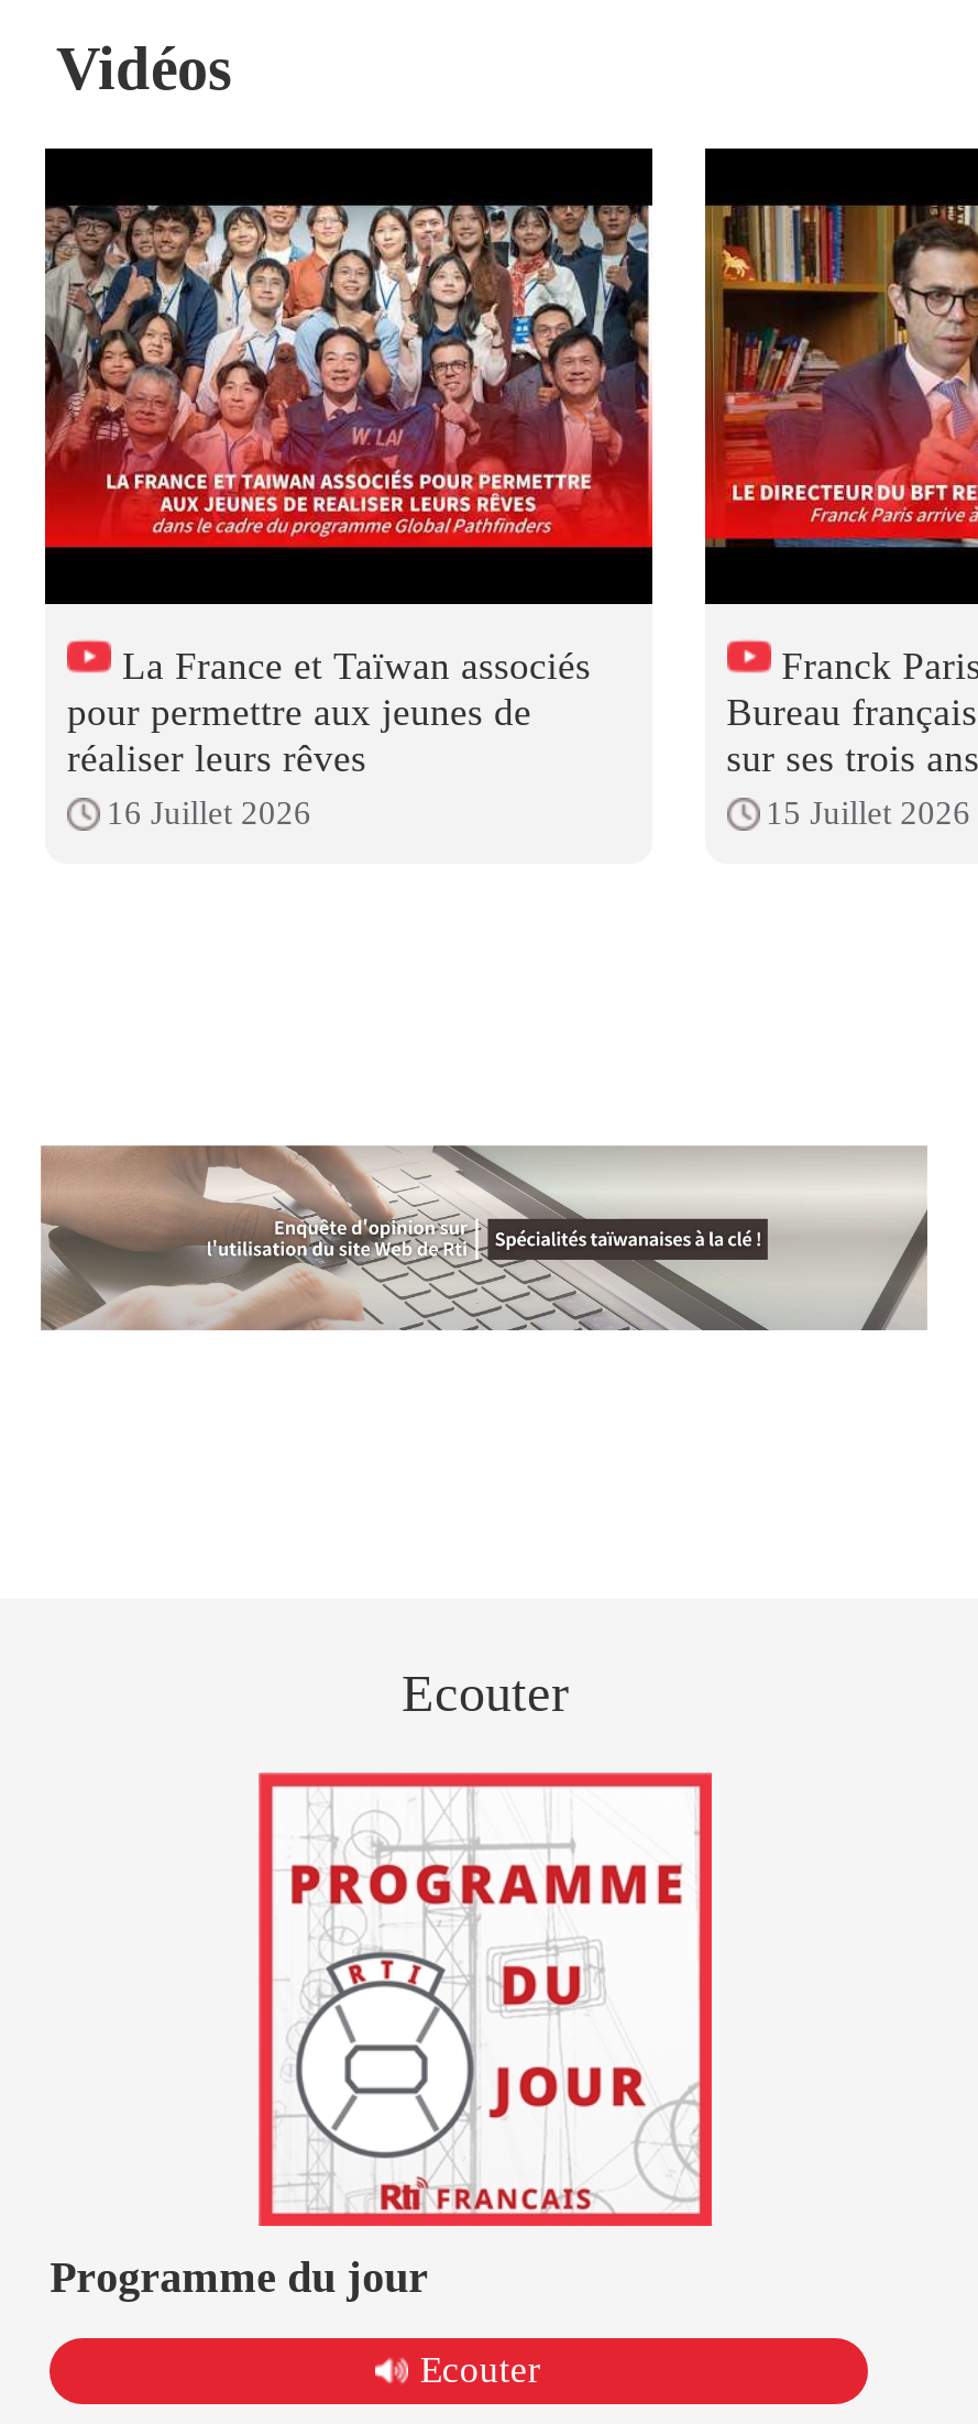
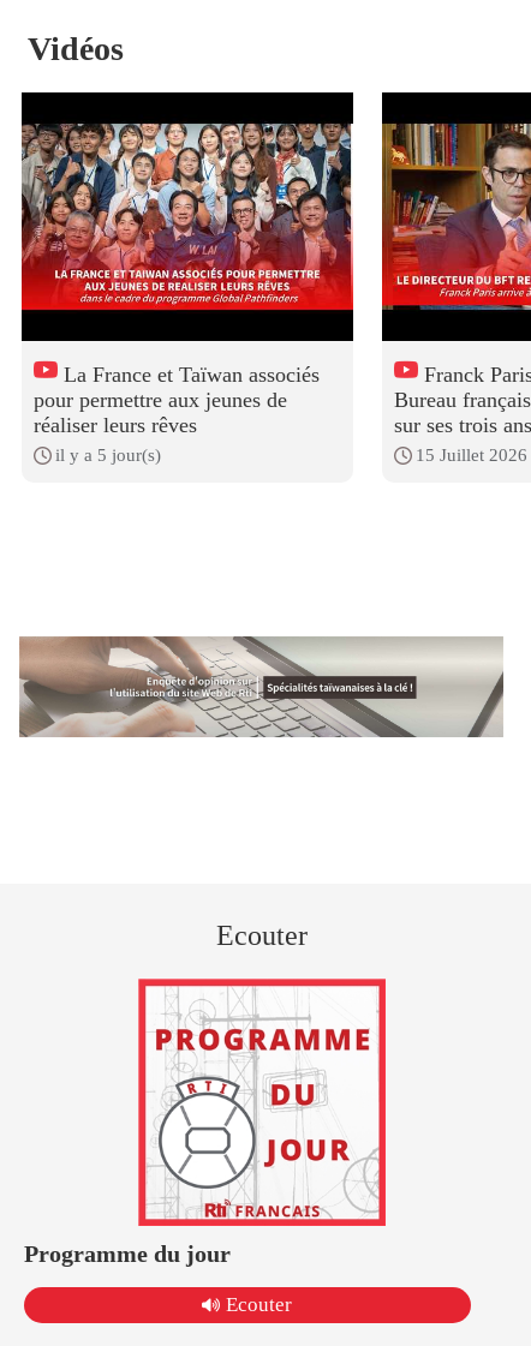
- 16 Juillet 2026
+ il y a 5 jour(s)
